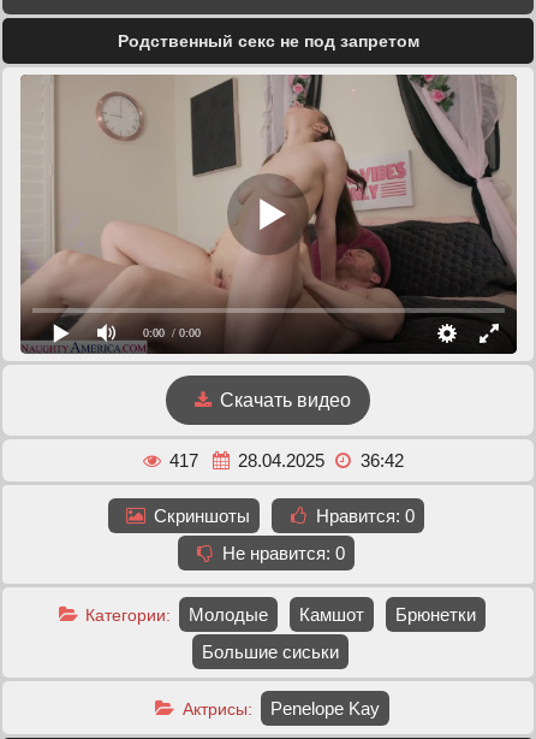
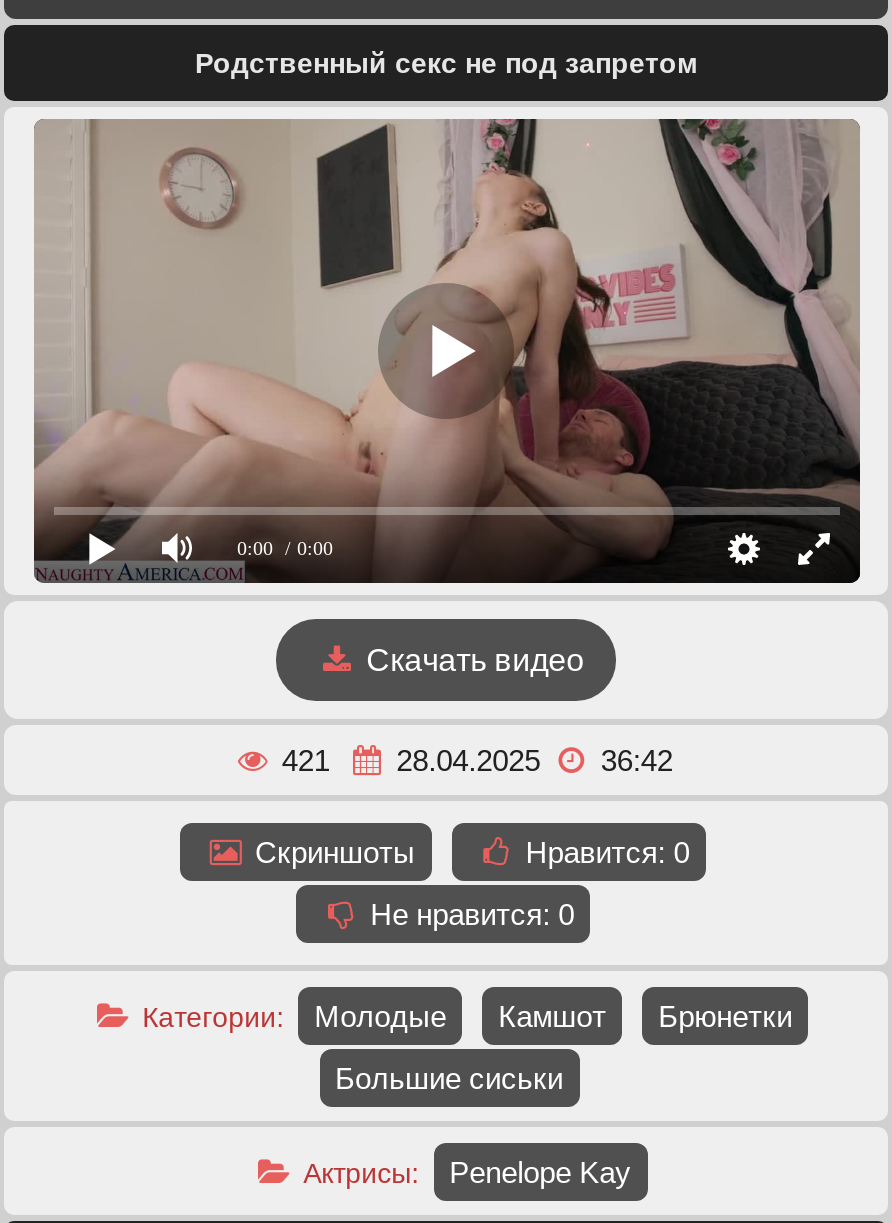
- 417 28.04.2025 36:42
+ 421 28.04.2025 36:42
